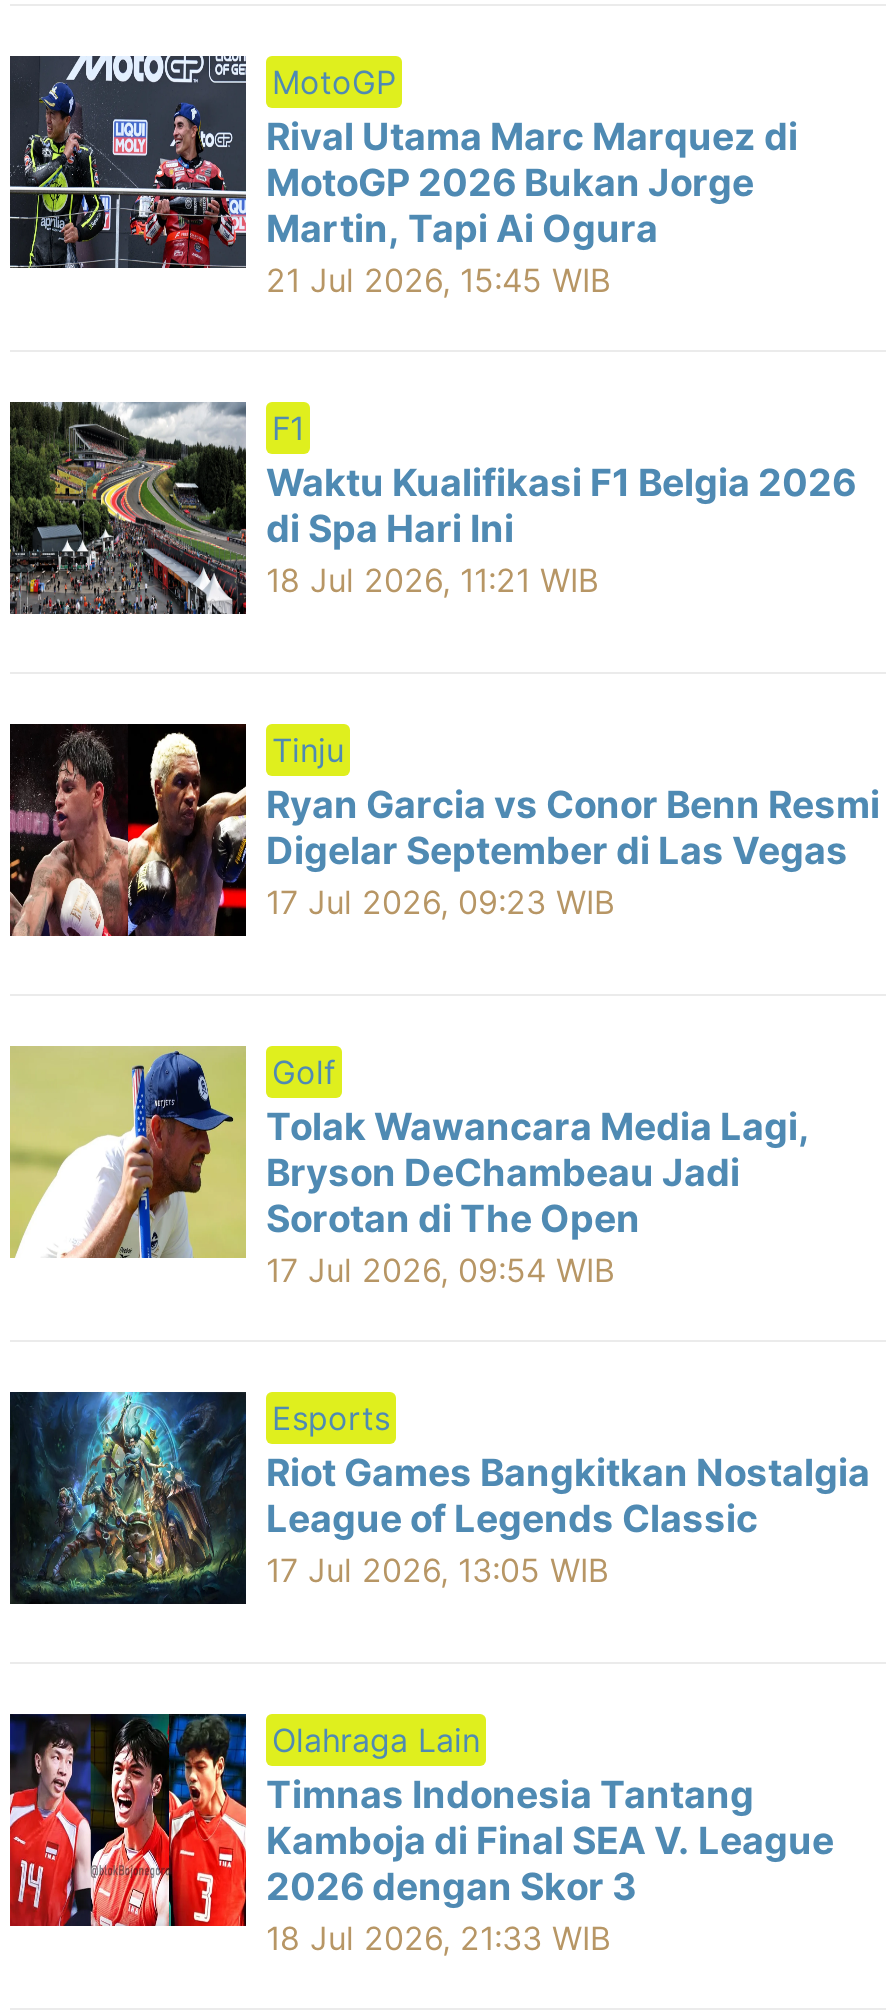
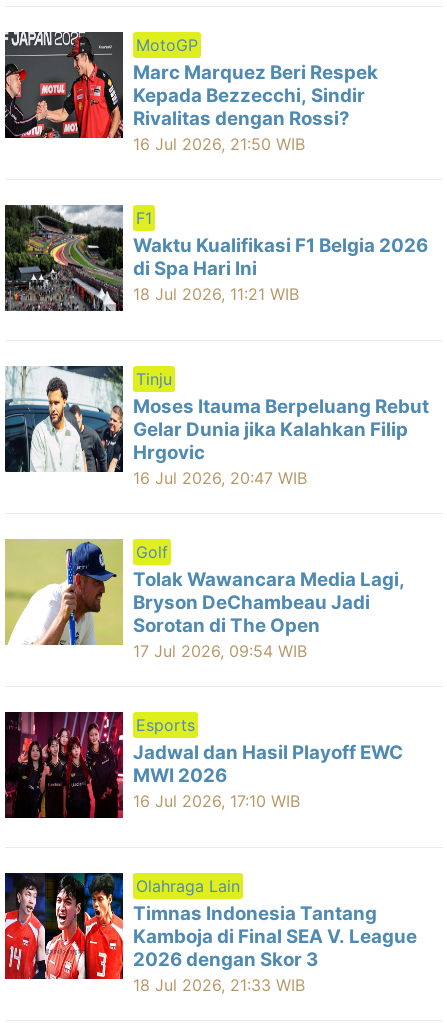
- [image]
- Rival Utama Marc Marquez di
- MotoGP 2026 Bukan Jorge
- Martin, Tapi Ai Ogura
- 21 Jul 2026, 15:45 WIB
+ [image]
+ Marc Marquez Beri Respek
+ Kepada Bezzecchi, Sindir
+ Rivalitas dengan Rossi?
+ 16 Jul 2026, 21:50 WIB

- [image]
- Ryan Garcia vs Conor Benn Resmi
- Digelar September di Las Vegas
- 17 Jul 2026, 09:23 WIB
+ [image]
+ Moses Itauma Berpeluang Rebut
+ Gelar Dunia jika Kalahkan Filip
+ Hrgovic
+ 16 Jul 2026, 20:47 WIB

- [image]
- Riot Games Bangkitkan Nostalgia
- League of Legends Classic
- 17 Jul 2026, 13:05 WIB
+ [image]
+ Jadwal dan Hasil Playoff EWC
+ MWI 2026
+ 16 Jul 2026, 17:10 WIB
